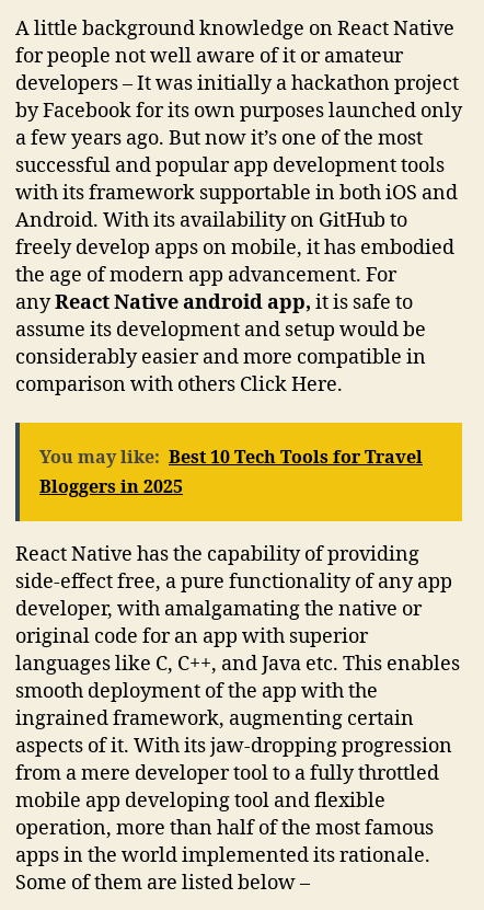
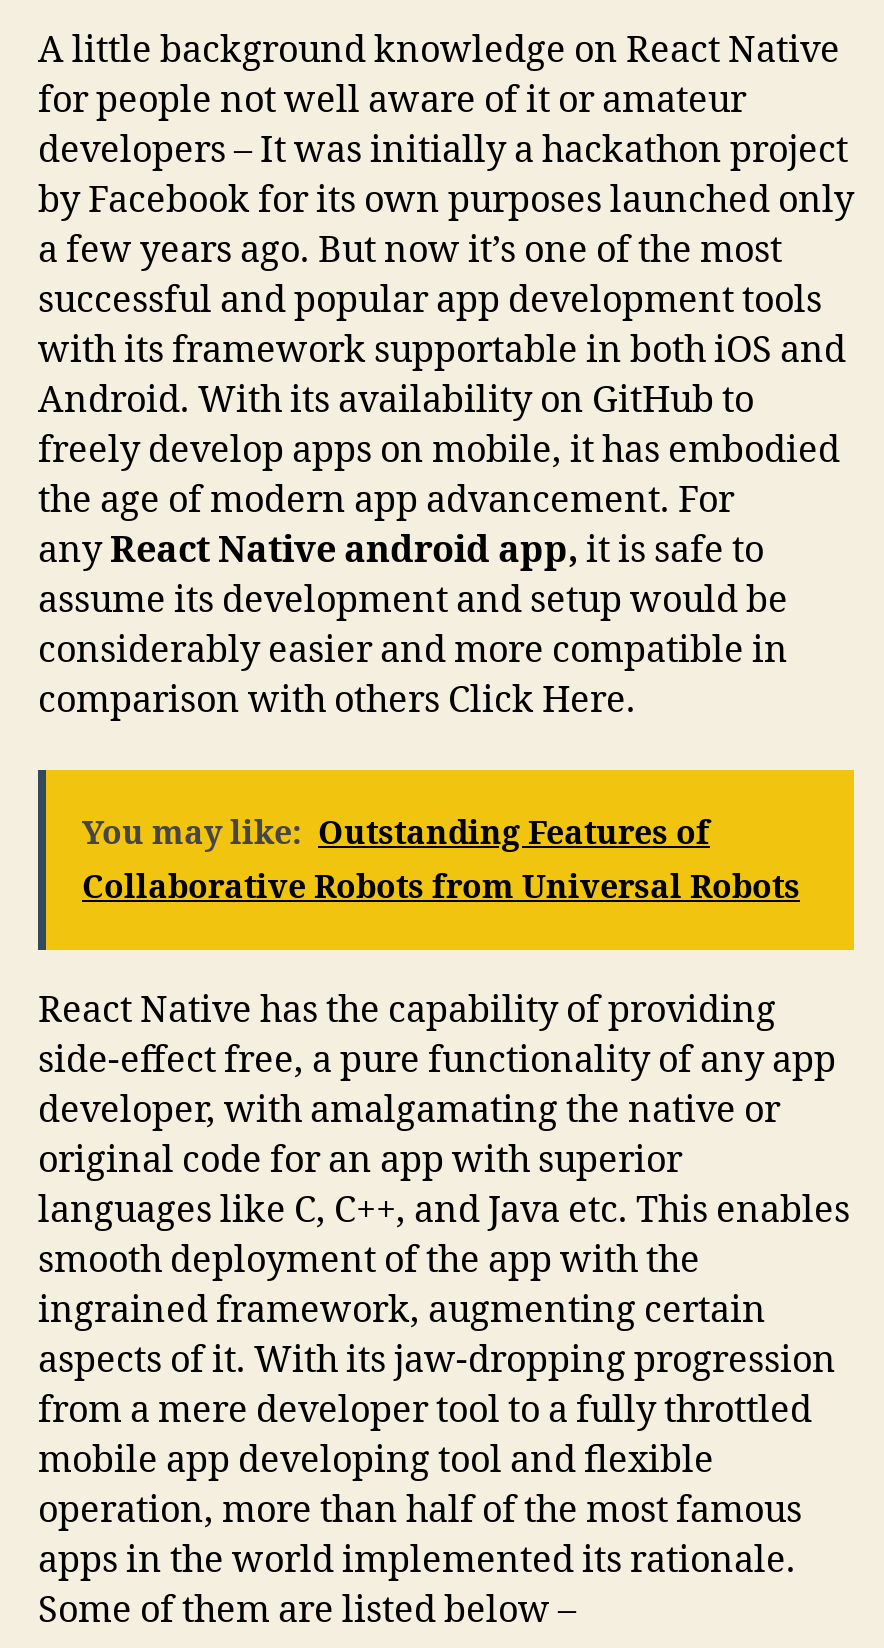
- You may like: Best 10 Tech Tools for Travel
- Bloggers in 2025
+ You may like: Outstanding Features of
+ Collaborative Robots from Universal Robots
